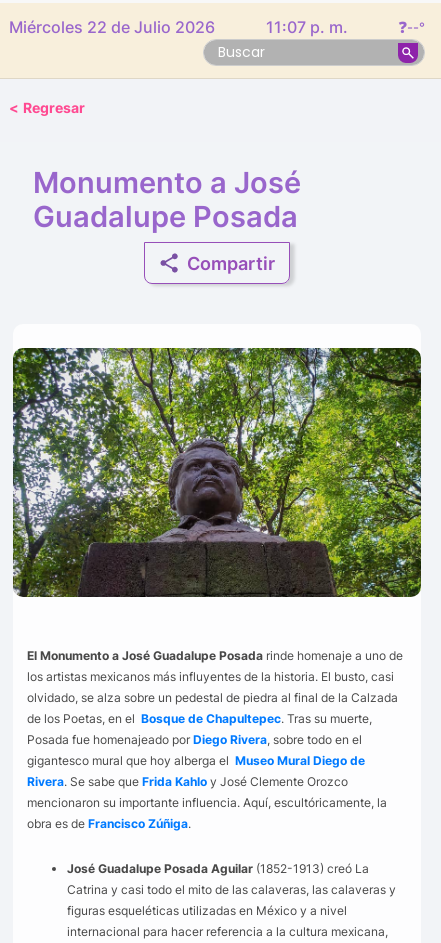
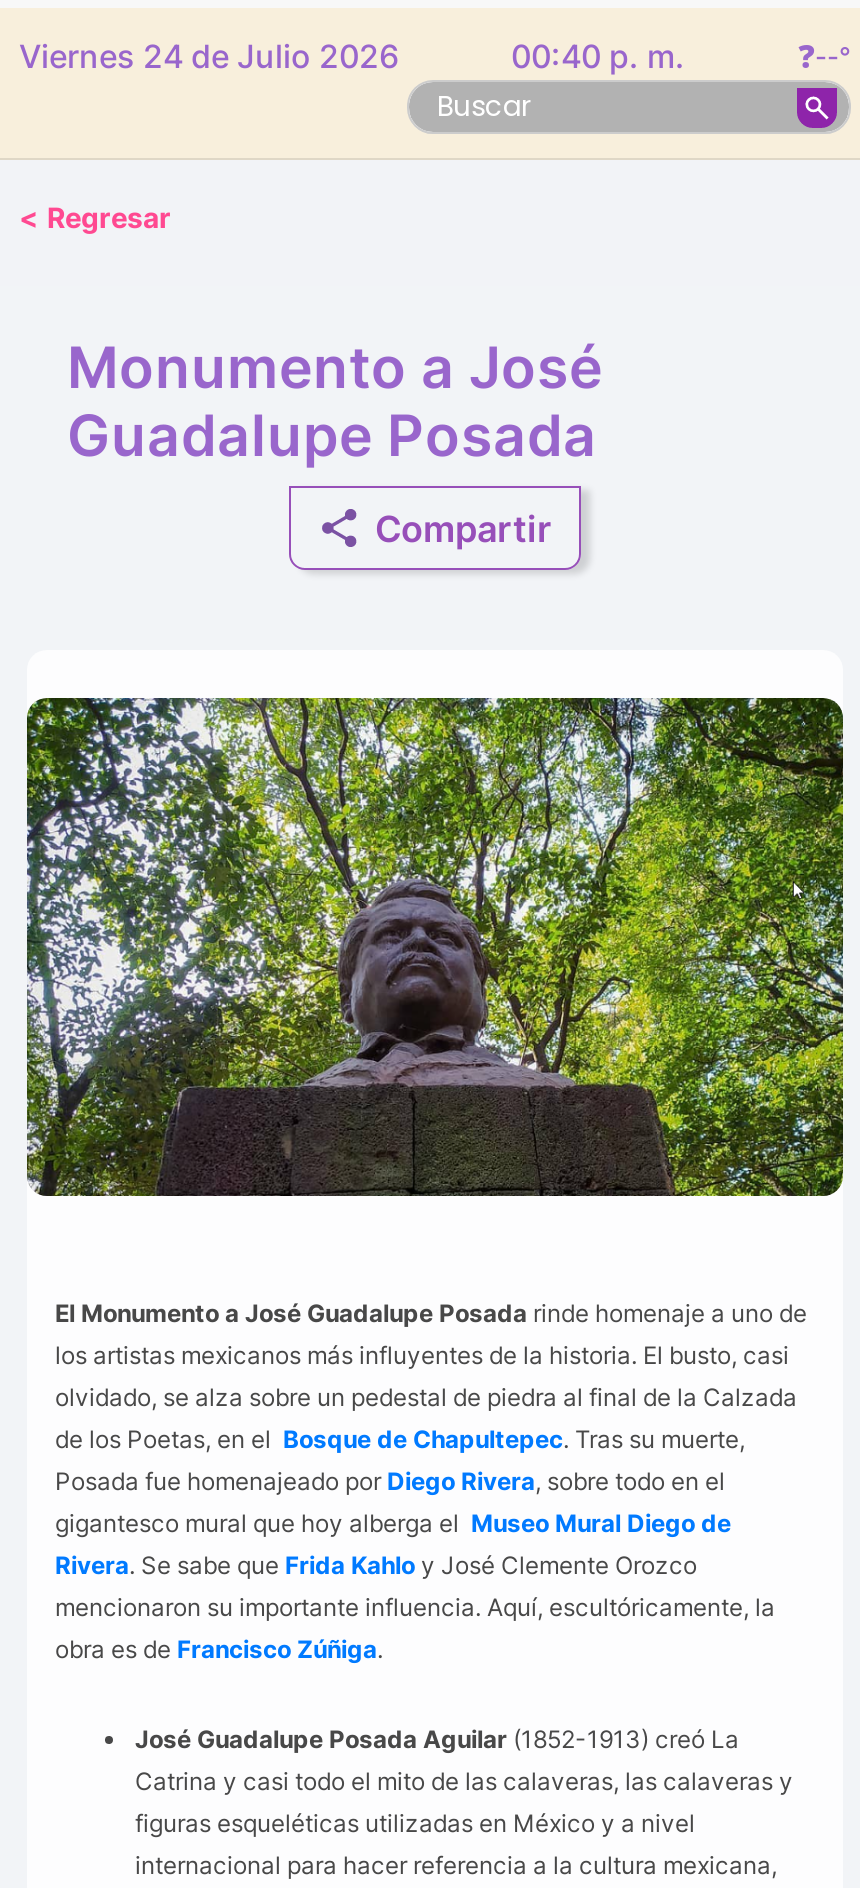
- Miércoles 22 de Julio 2026
+ Viernes 24 de Julio 2026

- 11:07 p. m.
+ 00:40 p. m.
